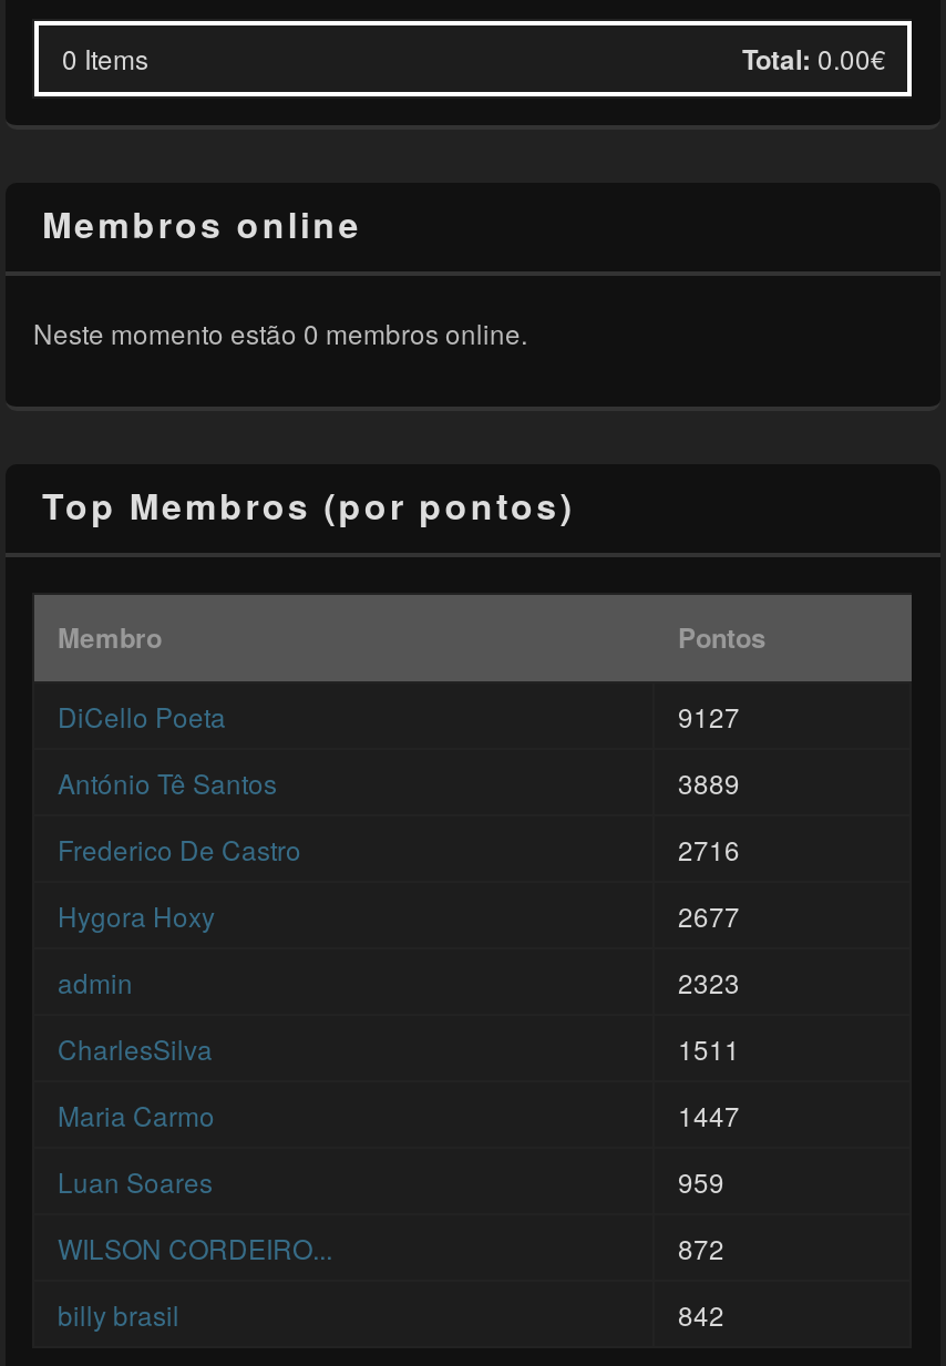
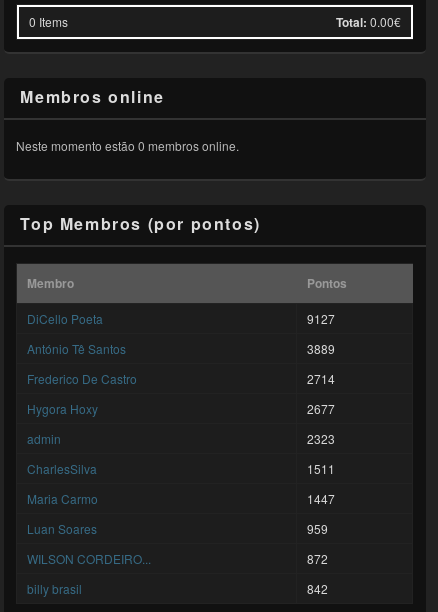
- 2716
+ 2714
